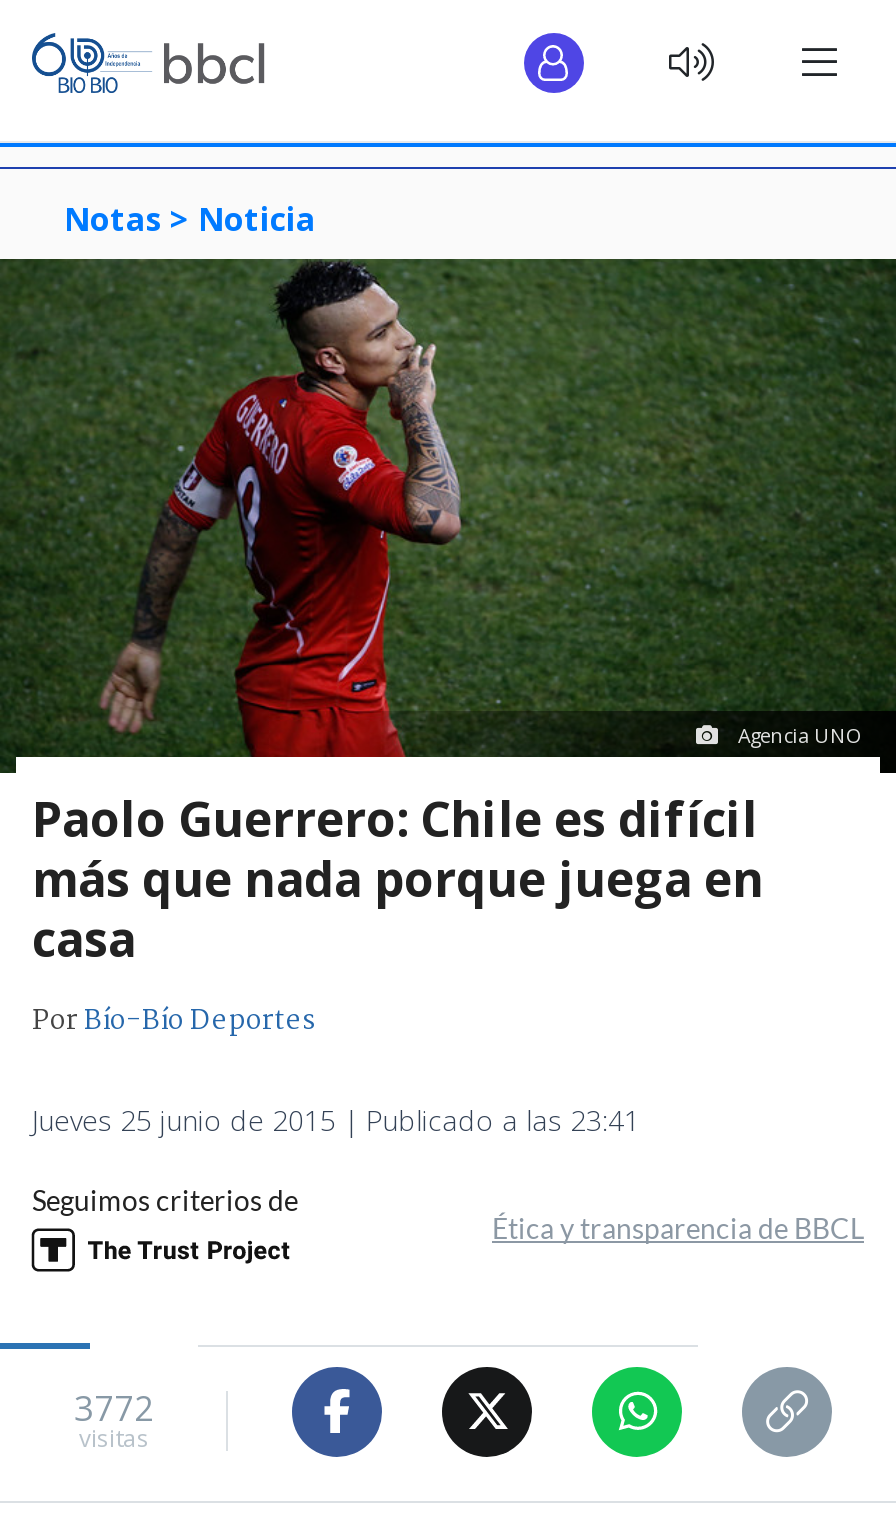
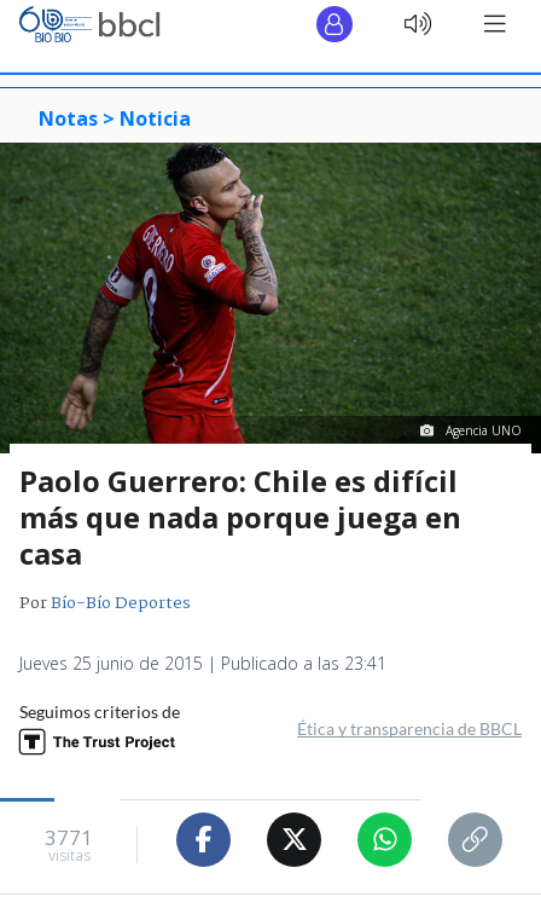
- 3772
+ 3771
